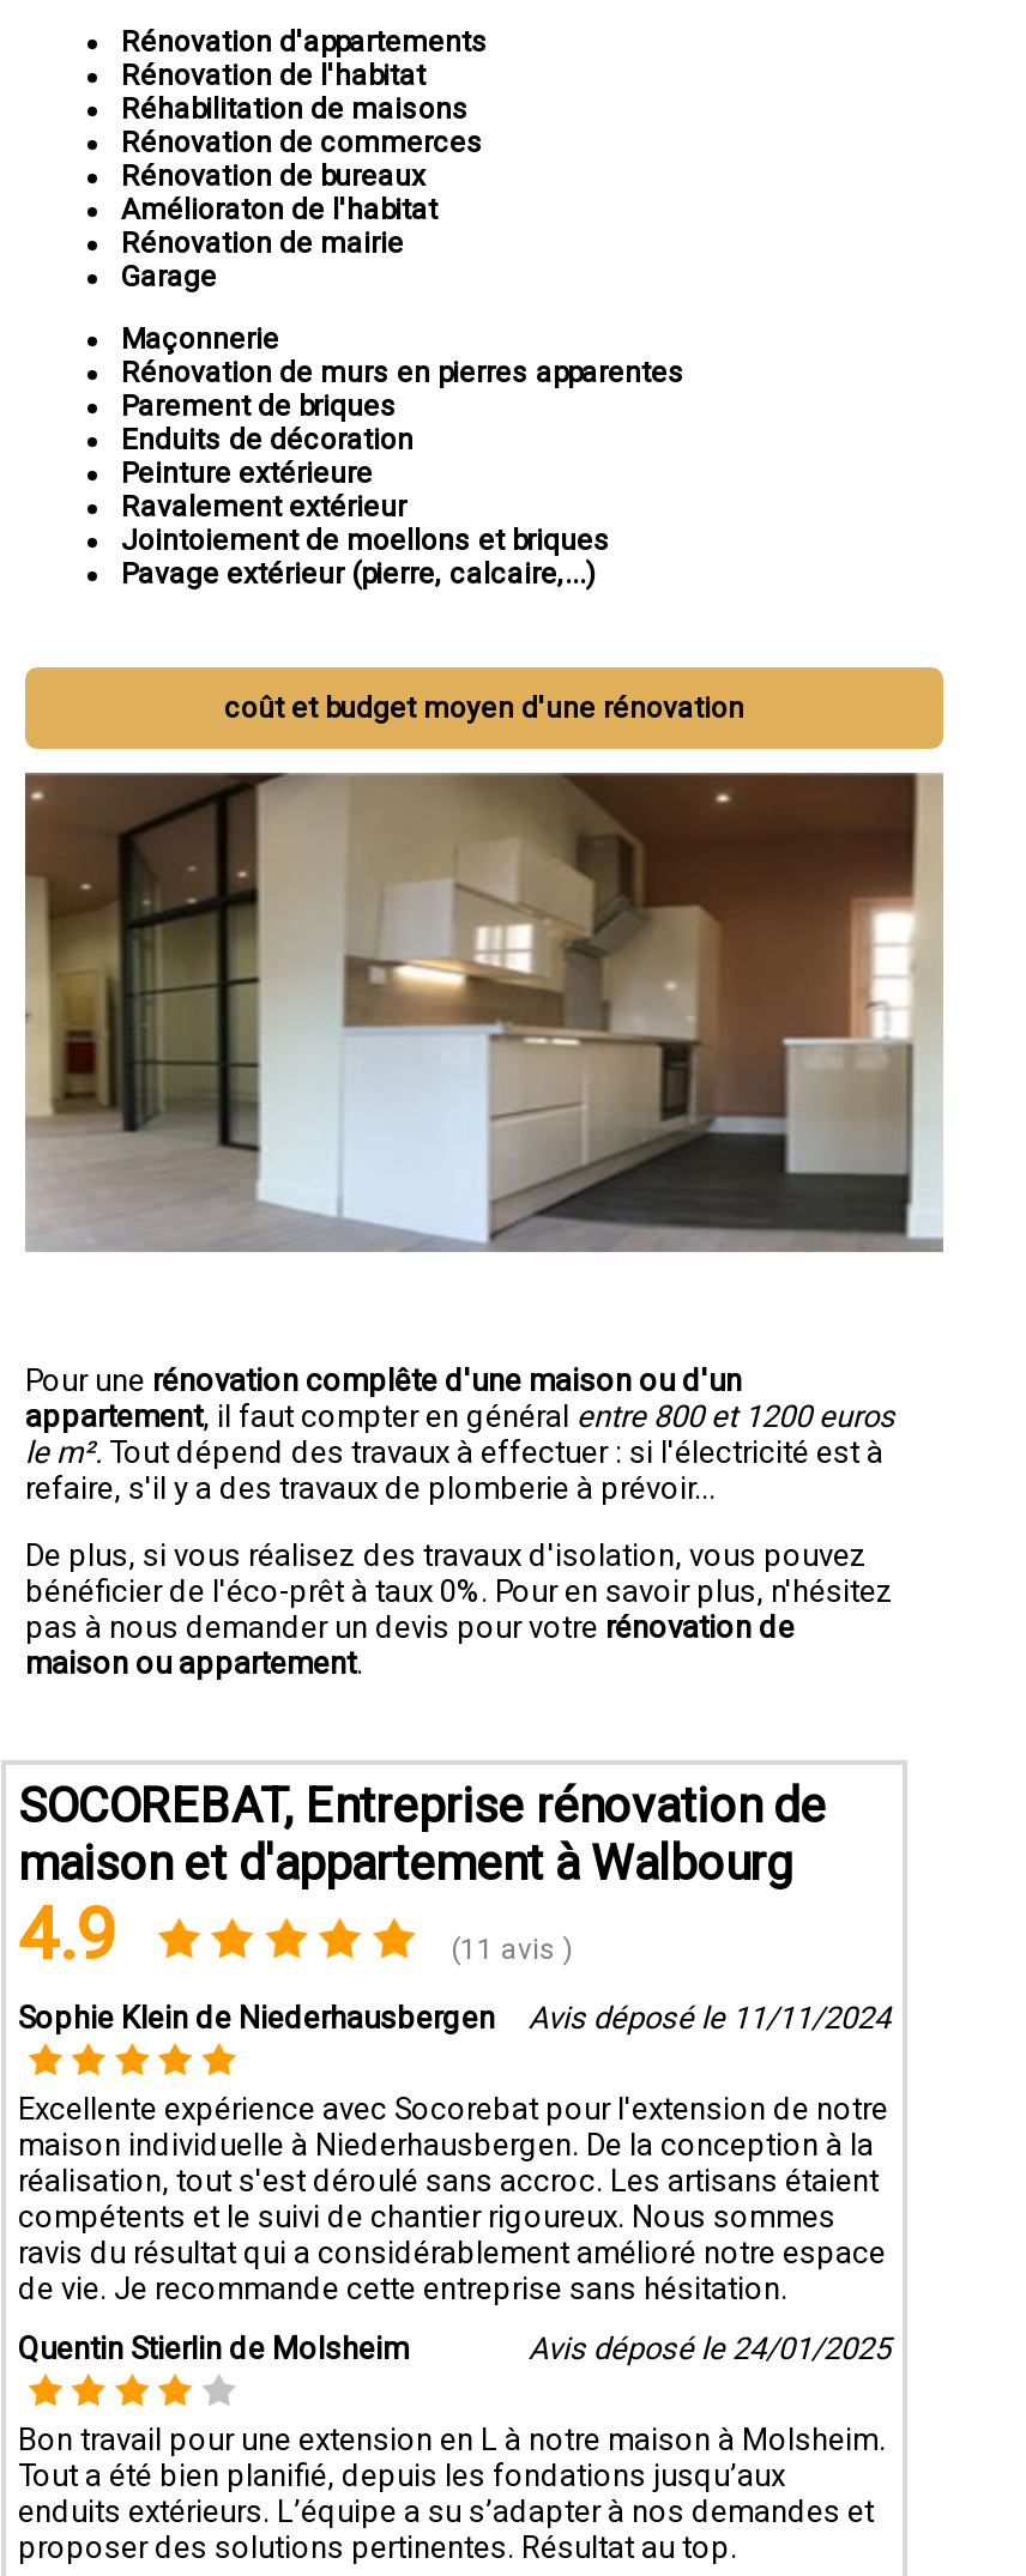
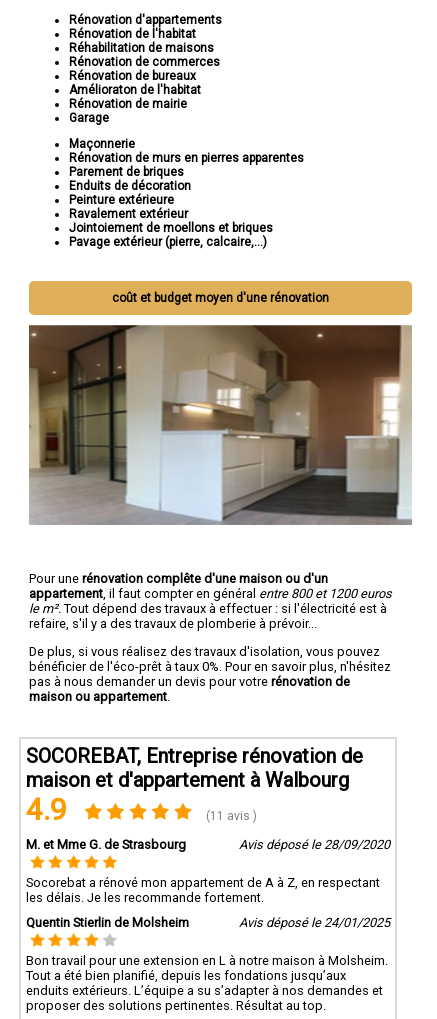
- Sophie Klein de Niederhausbergen
- Avis déposé le 11/11/2024
+ M. et Mme G. de Strasbourg
+ Avis déposé le 28/09/2020

- Excellente expérience avec Socorebat pour l'extension de notre
- maison individuelle à Niederhausbergen. De la conception à la
- réalisation, tout s'est déroulé sans accroc. Les artisans étaient
- compétents et le suivi de chantier rigoureux. Nous sommes
- ravis du résultat qui a considérablement amélioré notre espace
- de vie. Je recommande cette entreprise sans hésitation.
+ Socorebat a rénové mon appartement de A à Z, en respectant
+ les délais. Je les recommande fortement.
